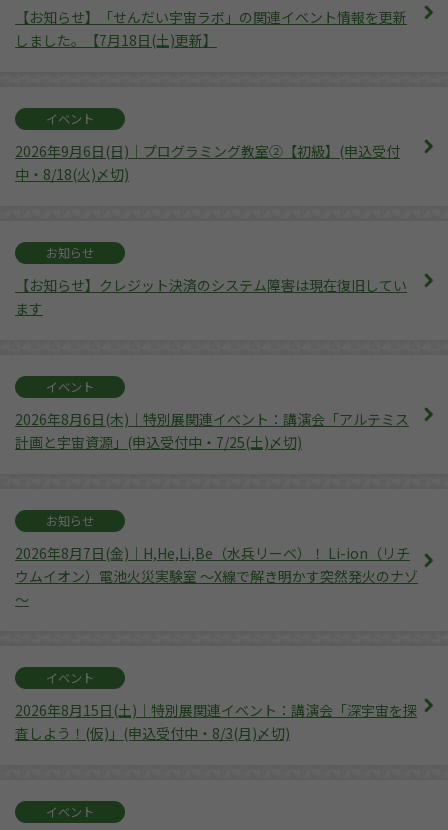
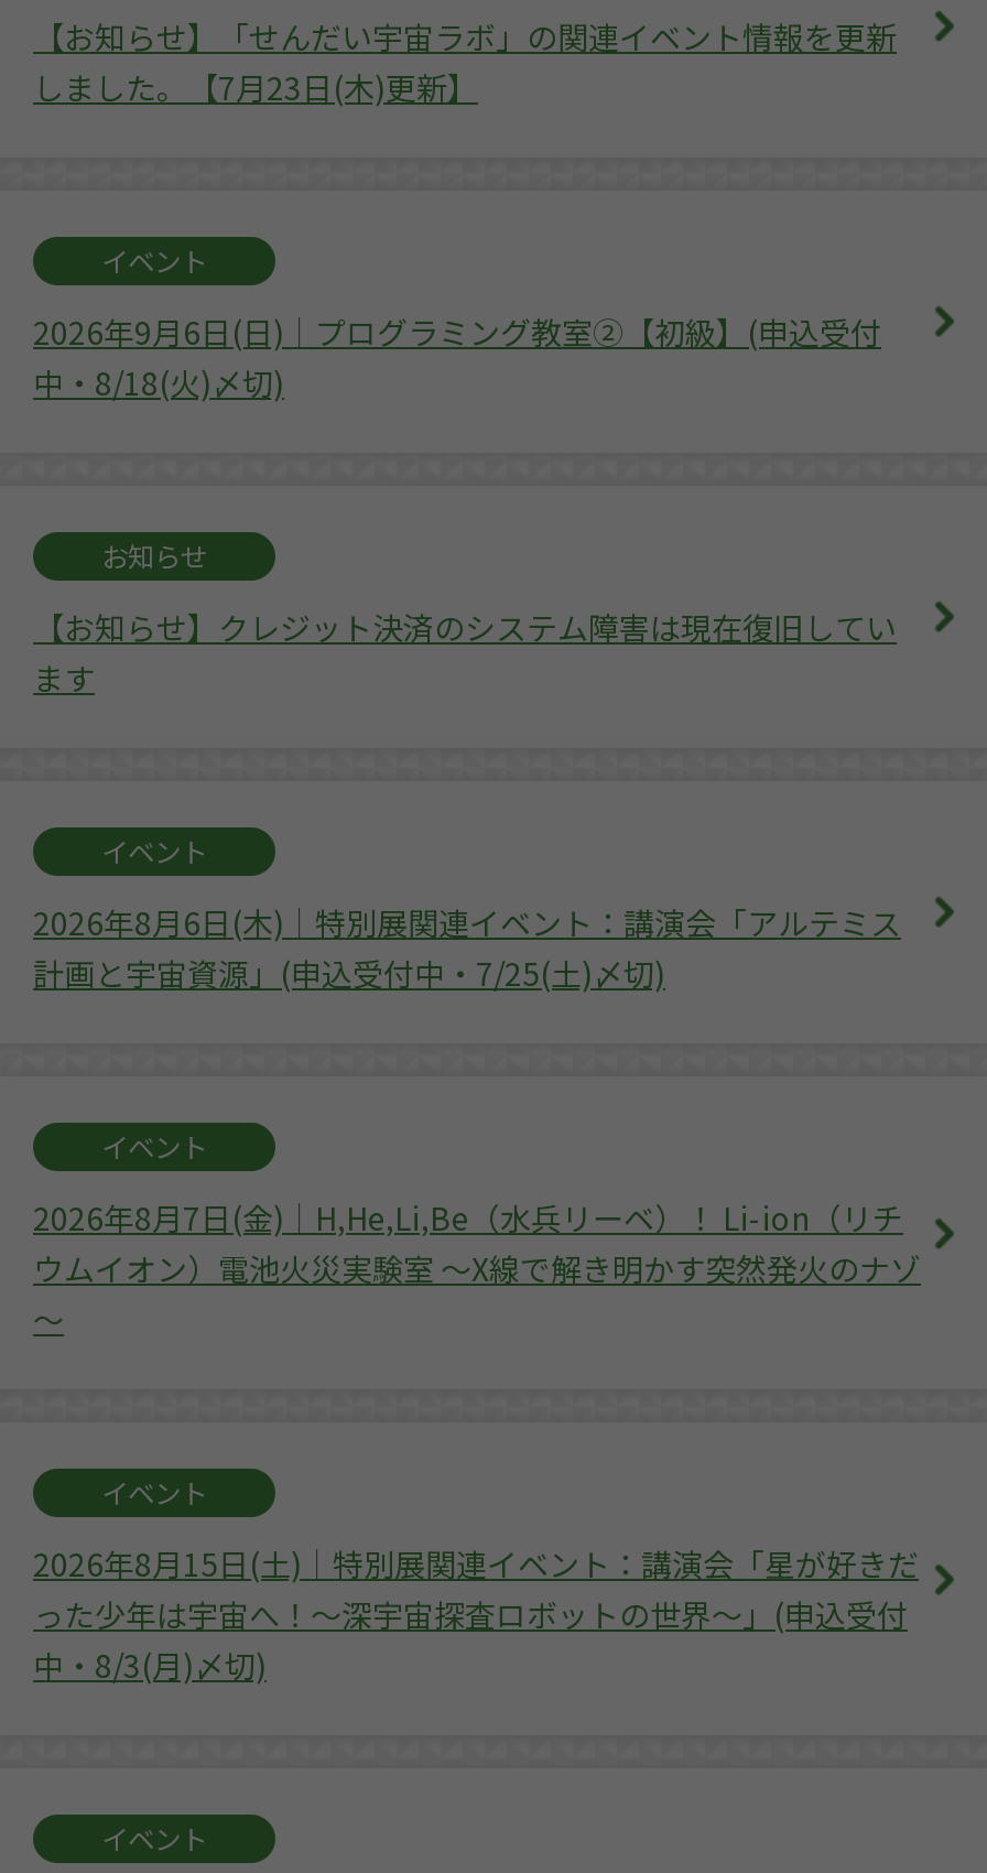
- しました。【7月18日(土)更新】
+ しました。【7月23日(木)更新】

- お知らせ
+ イベント

- 2026年8月15日(土)｜特別展関連イベント：講演会「深宇宙を探
- 査しよう！(仮)」(申込受付中・8/3(月)〆切)
+ 2026年8月15日(土)｜特別展関連イベント：講演会「星が好きだ
+ った少年は宇宙へ！～深宇宙探査ロボットの世界～」(申込受付
+ 中・8/3(月)〆切)
